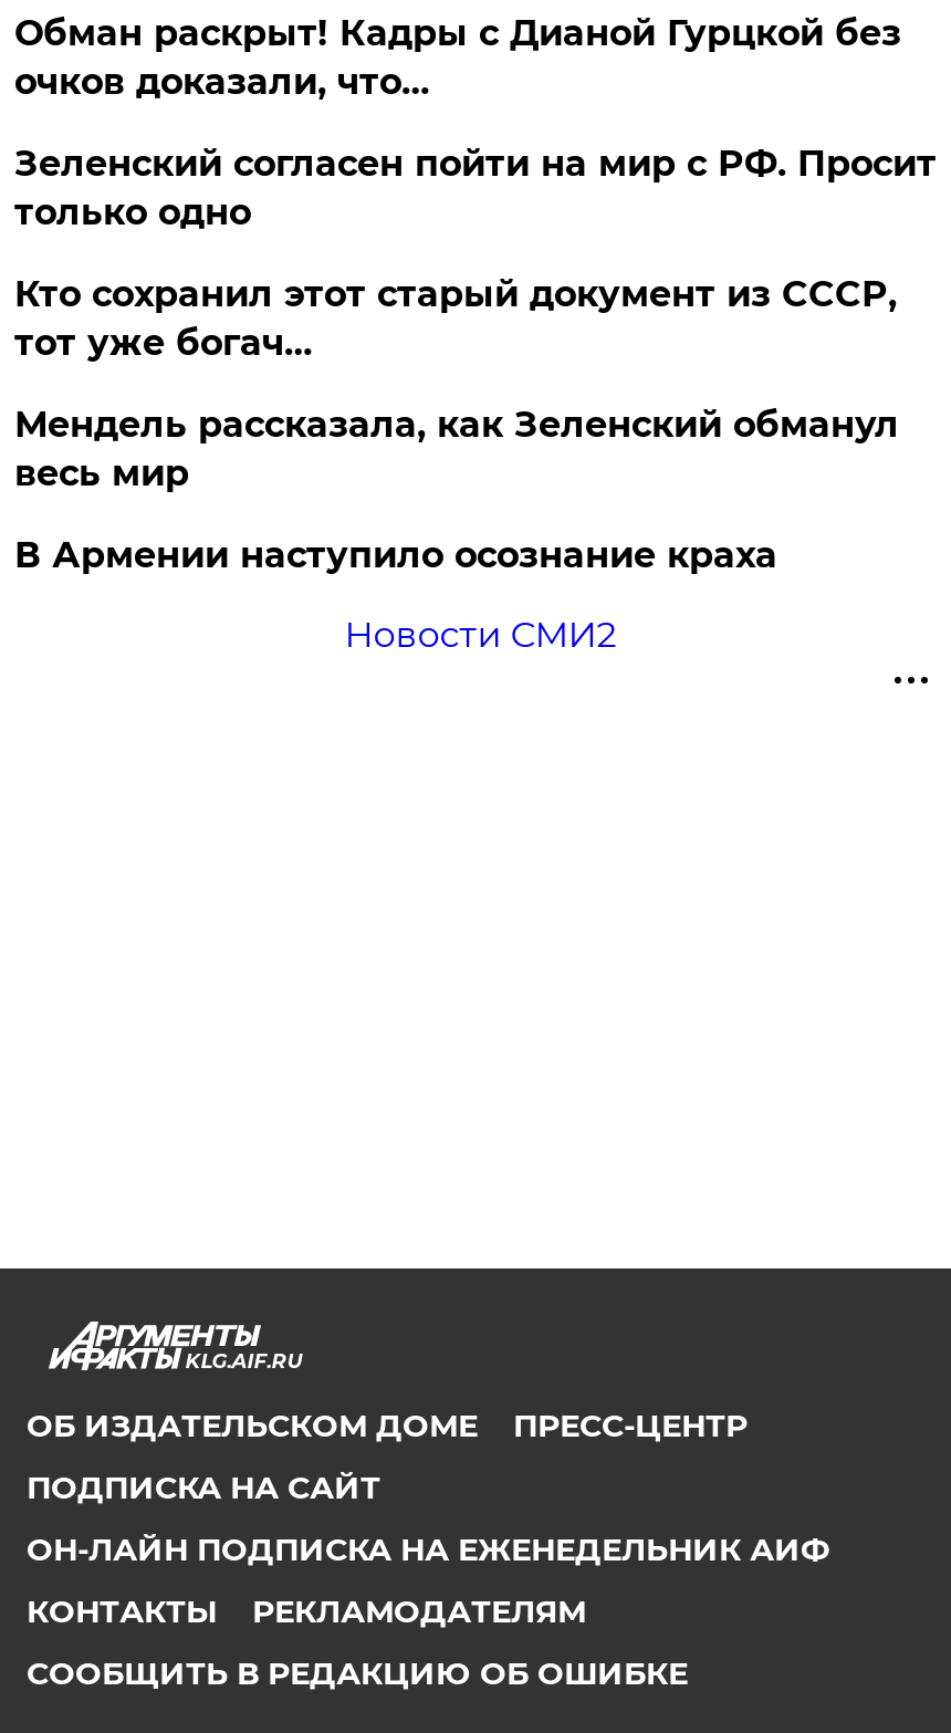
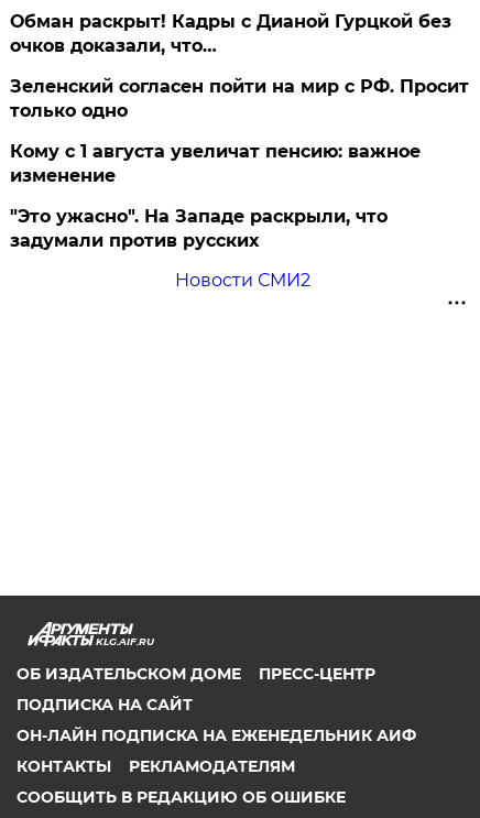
- Кто сохранил этот старый документ из СССР,
- тот уже богач…
- Мендель рассказала, как Зеленский обманул
- весь мир
- В Армении наступило осознание краха
+ Кому с 1 августа увеличат пенсию: важное
+ изменение
+ "Это ужасно". На Западе раскрыли, что
+ задумали против русских
